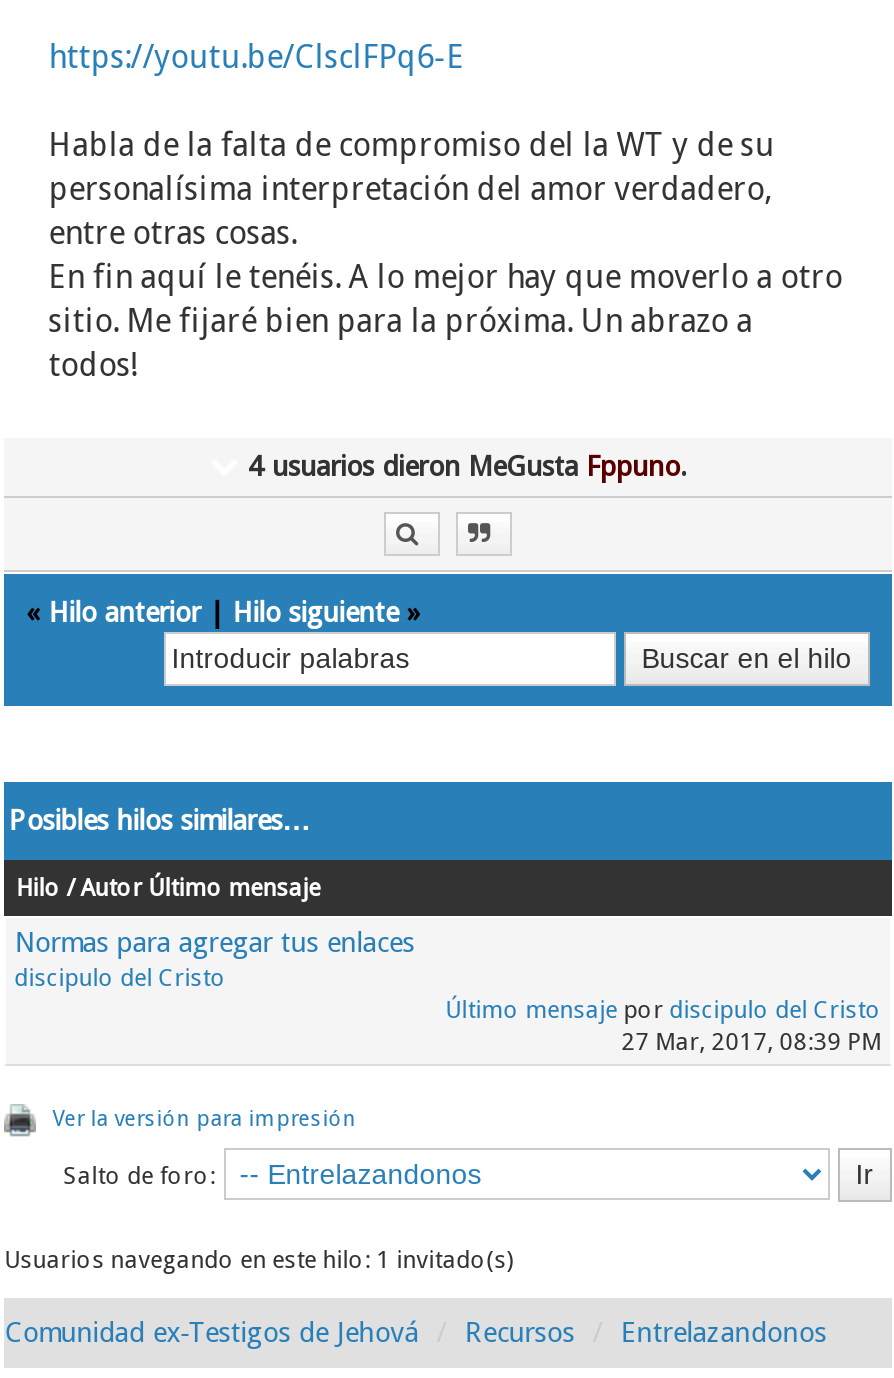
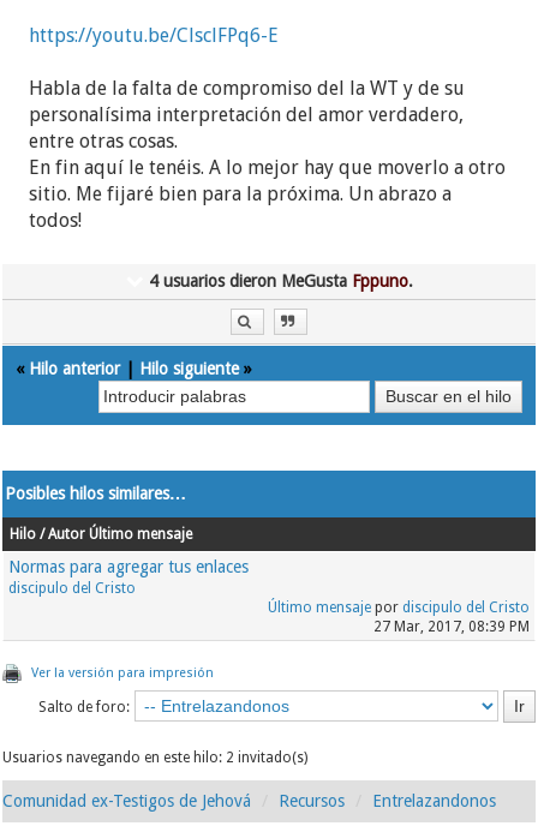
- Usuarios navegando en este hilo: 1 invitado(s)
+ Usuarios navegando en este hilo: 2 invitado(s)
